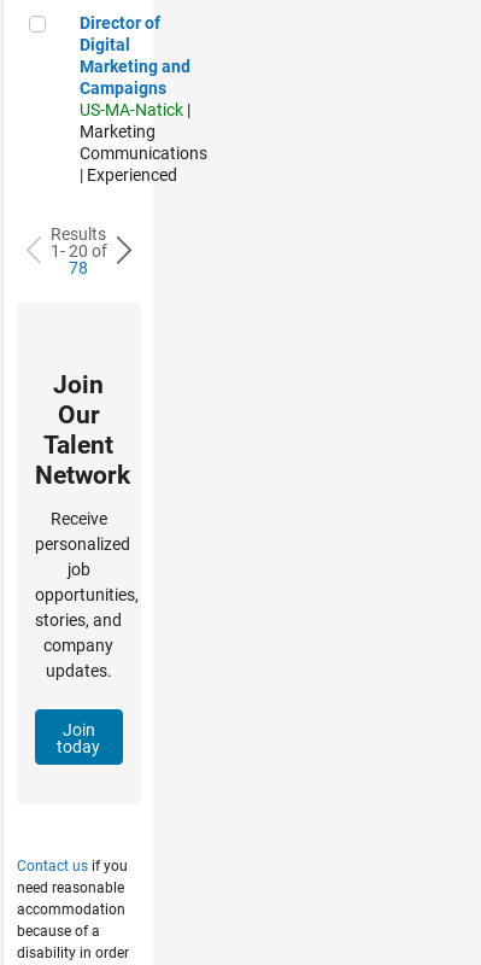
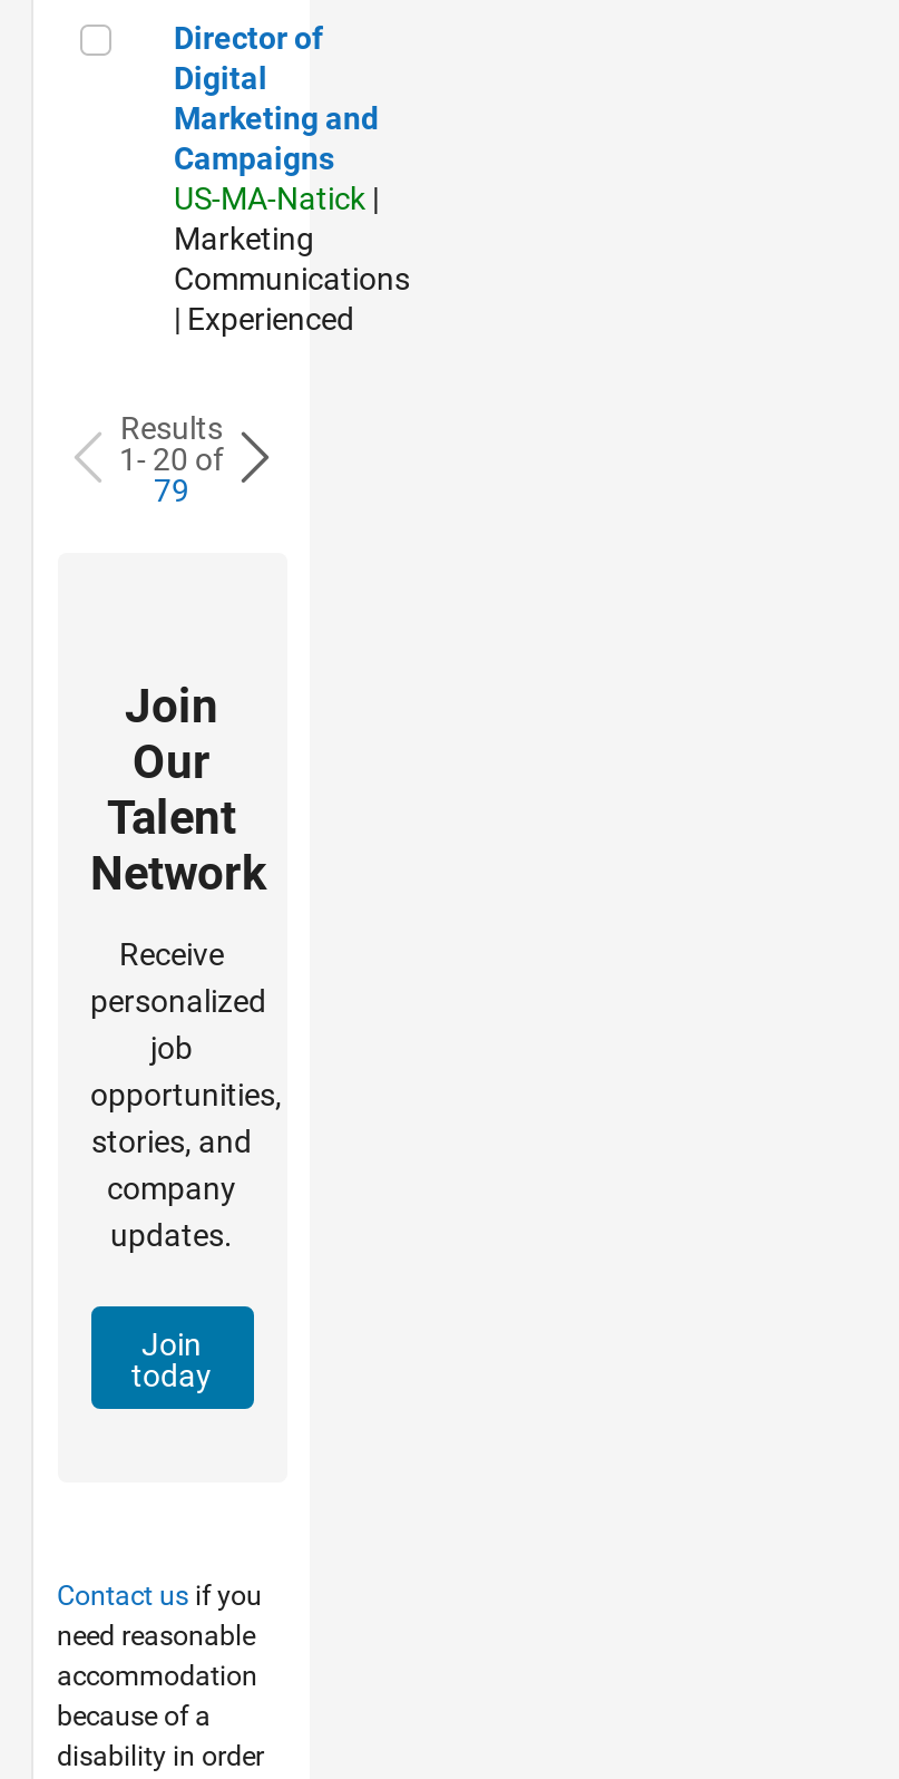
- 78
+ 79
